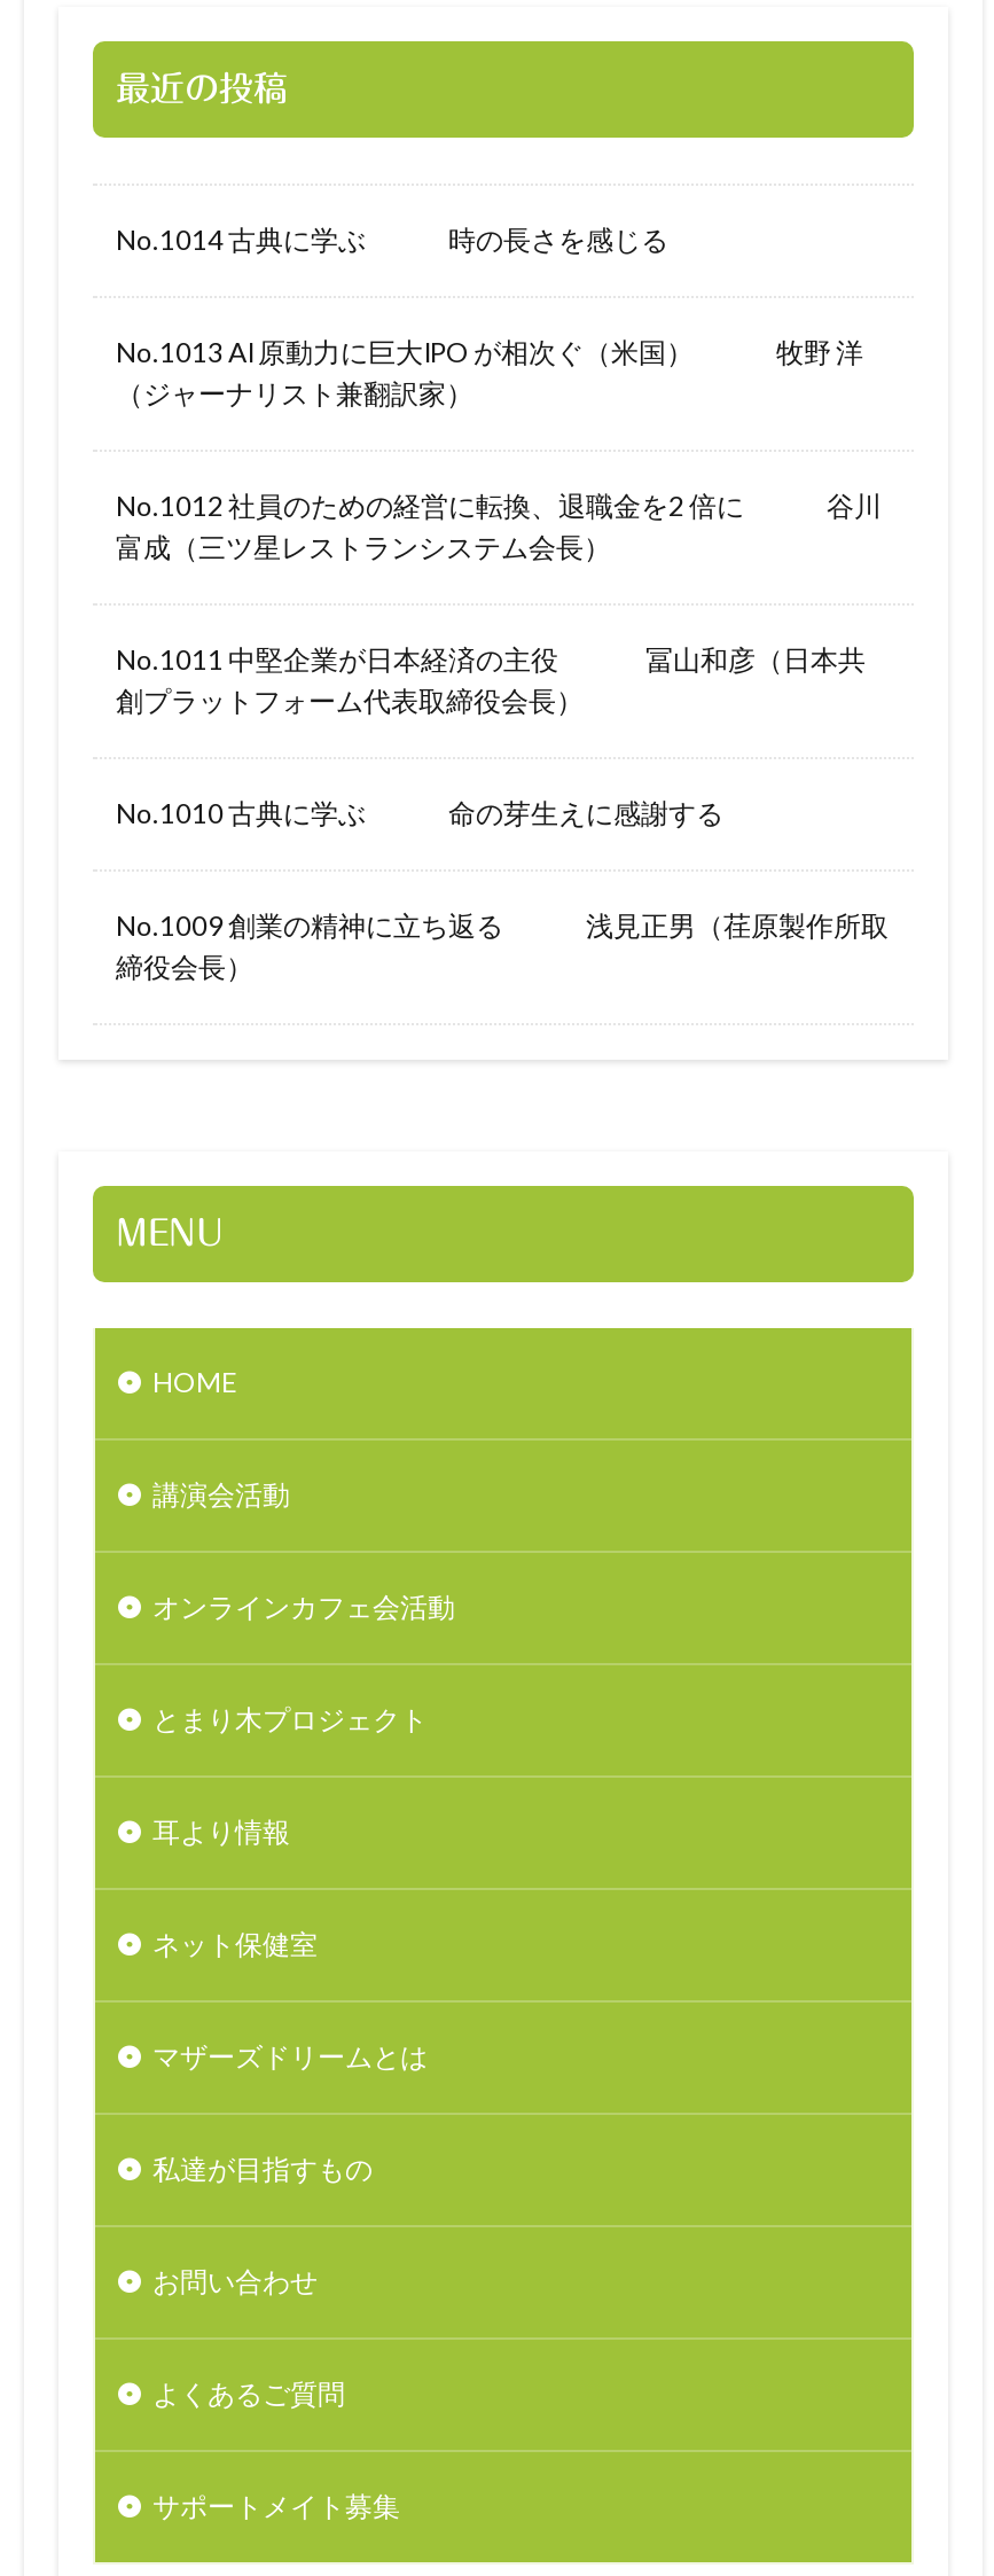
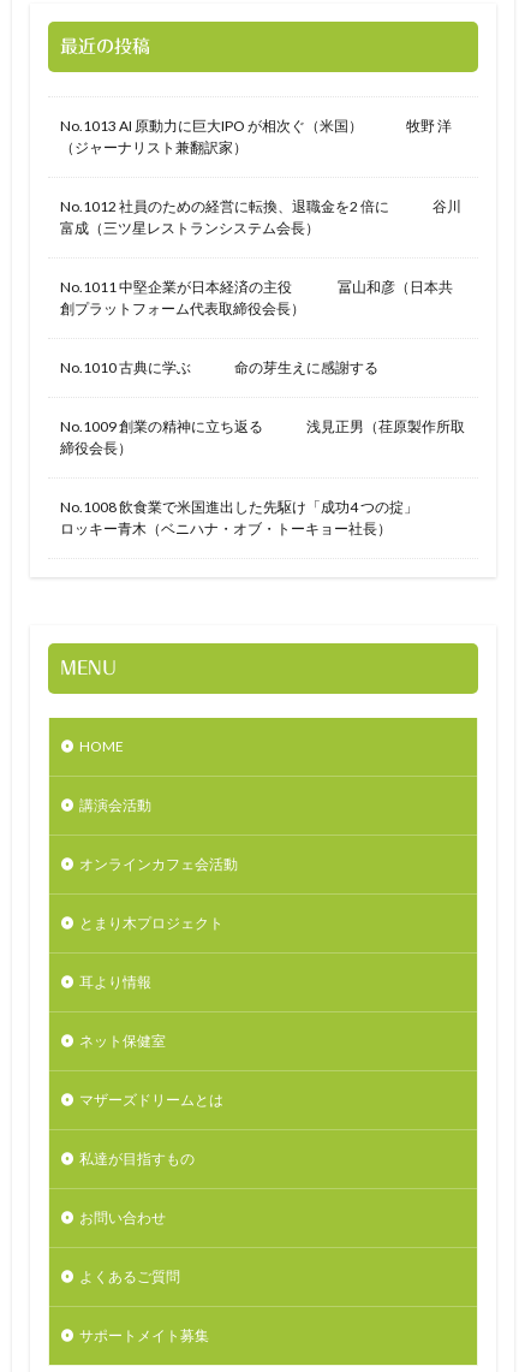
- No.1014 古典に学ぶ 時の長さを感じる

moved up: No.1013 AI 原動力に巨大IPO が相次ぐ（米国） 牧野 洋 | （ジャーナリスト兼翻訳家） | No.1012 社員のための経営に転換、退職金を2 倍に 谷川 | ... | No.1009 創業の精神に立ち返る 浅見正男（荏原製作所取 | 締役会長）

+ No.1008 飲食業で米国進出した先駆け「成功4 つの掟」
+ ロッキー青木（ベニハナ・オブ・トーキョー社長）
